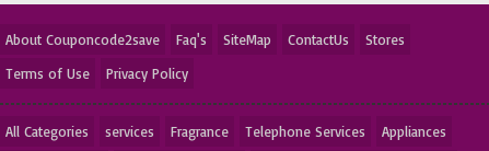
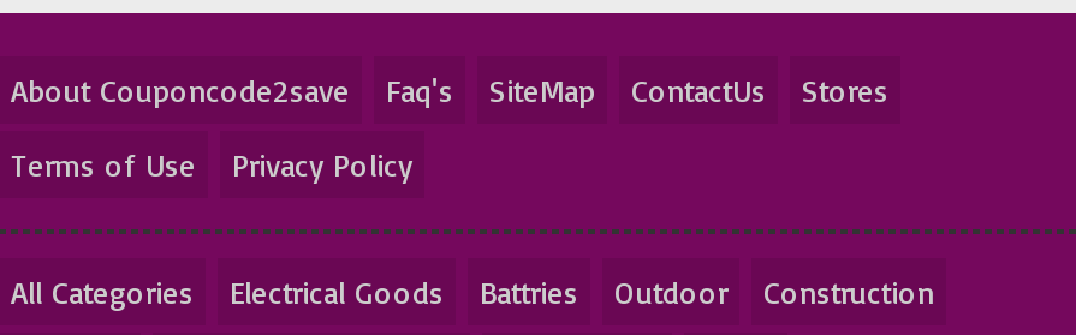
- services
- Fragrance
- Telephone Services
- Appliances
+ Electrical Goods
+ Battries
+ Outdoor
+ Construction
